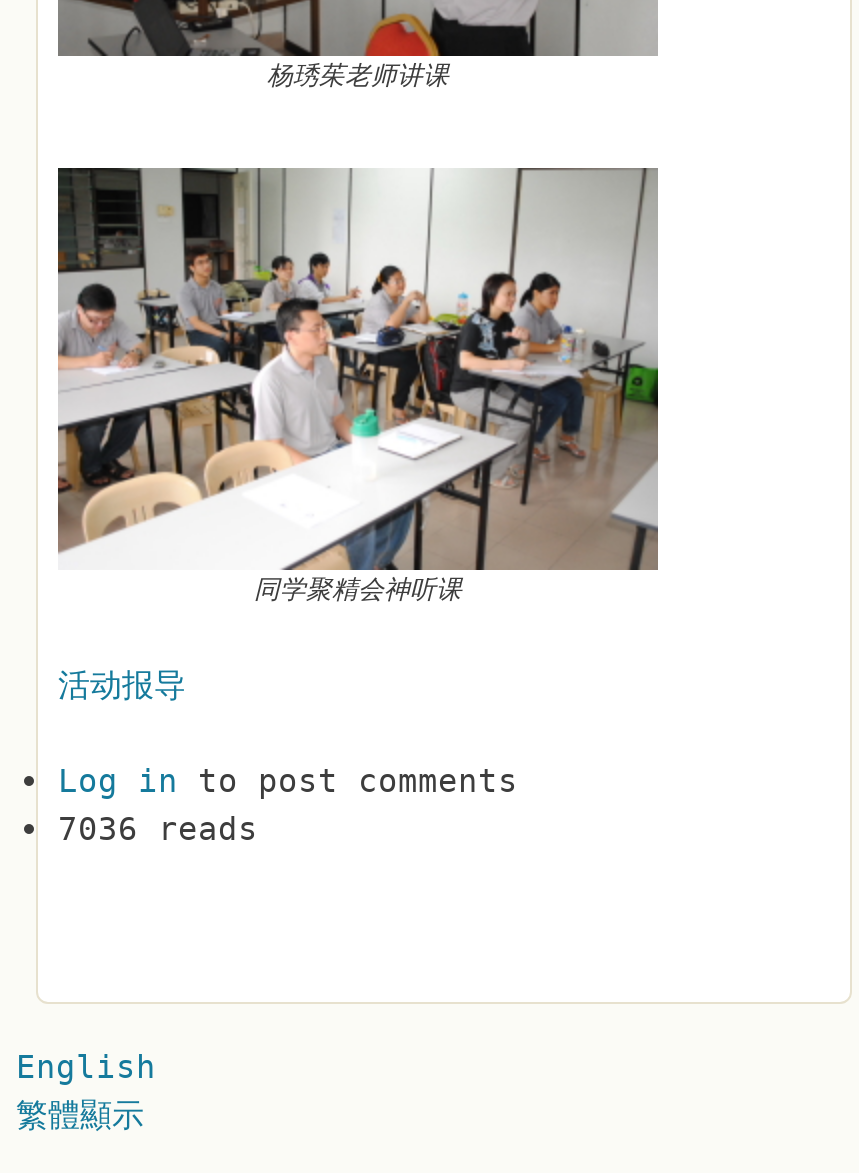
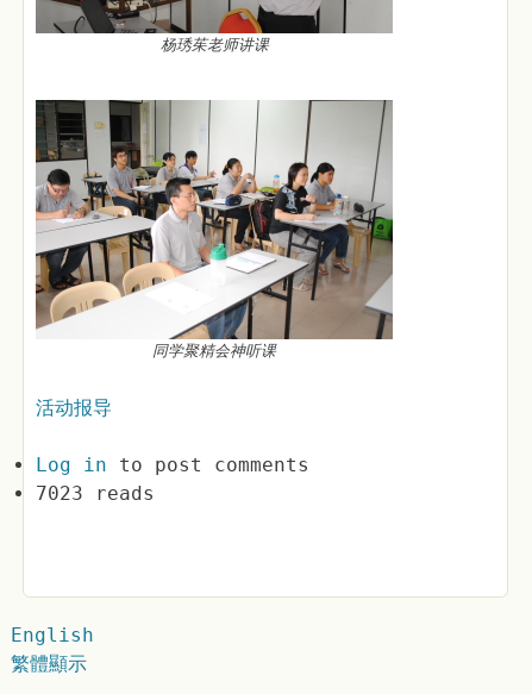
- 7036 reads
+ 7023 reads
